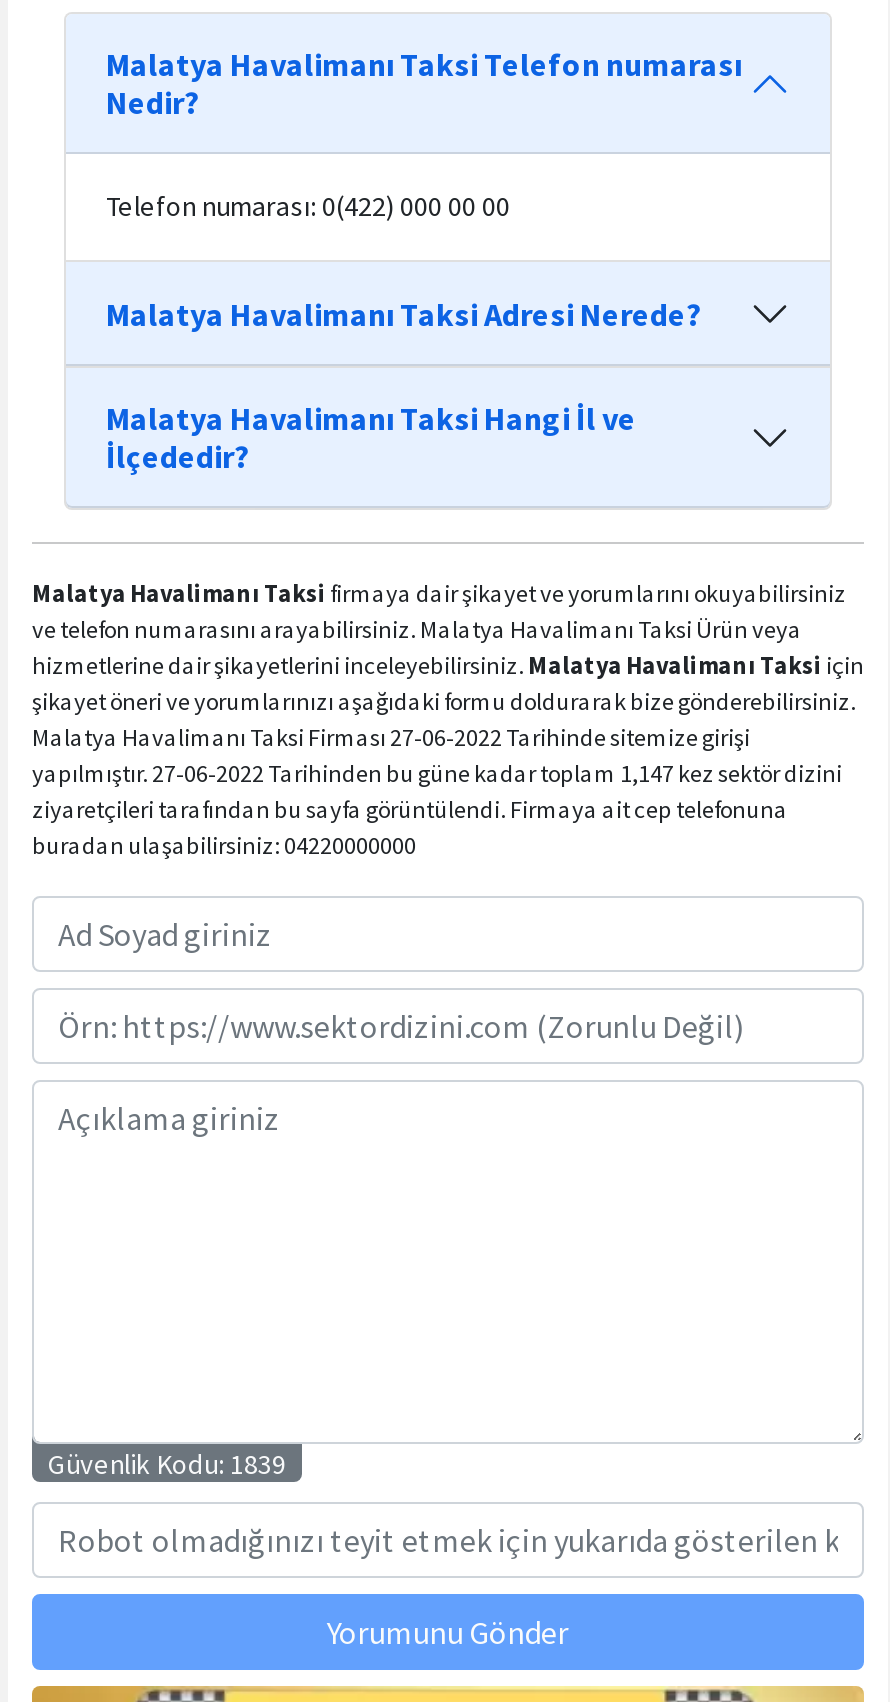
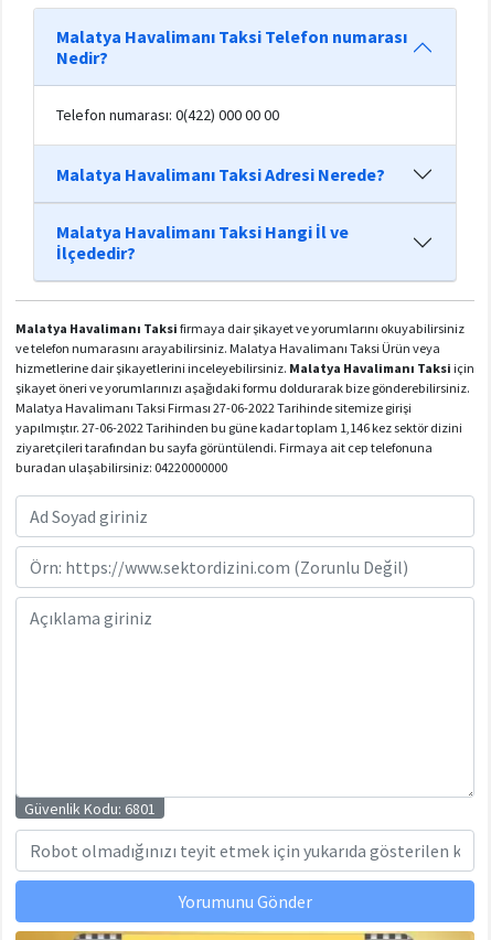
- yapılmıştır. 27-06-2022 Tarihinden bu güne kadar toplam 1,147 kez sektör dizini
+ yapılmıştır. 27-06-2022 Tarihinden bu güne kadar toplam 1,146 kez sektör dizini

- Güvenlik Kodu: 1839
+ Güvenlik Kodu: 6801
